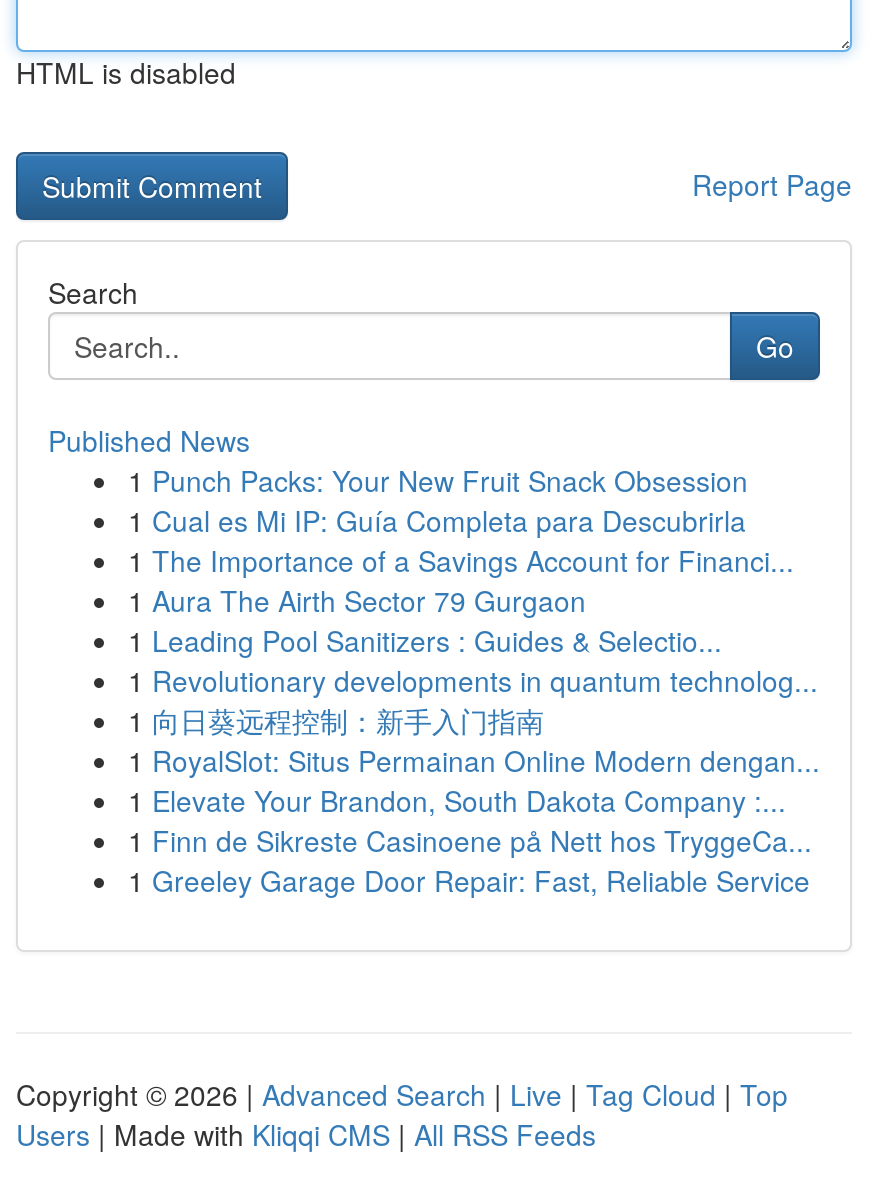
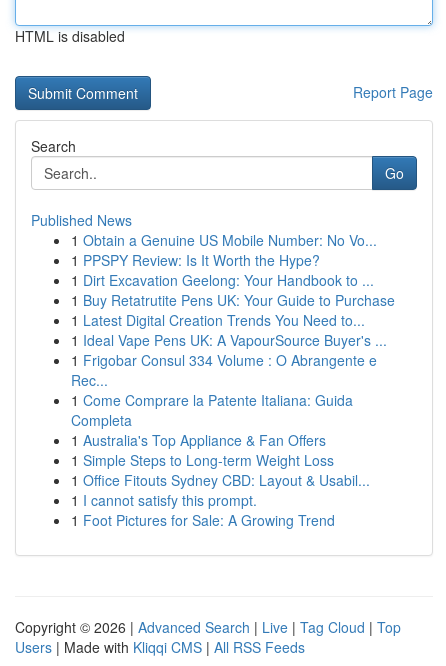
- 1 Punch Packs: Your New Fruit Snack Obsession
- 1 Cual es Mi IP: Guía Completa para Descubrirla
- 1 The Importance of a Savings Account for Financi...
- 1 Aura The Airth Sector 79 Gurgaon
- 1 Leading Pool Sanitizers : Guides & Selectio...
- 1 Revolutionary developments in quantum technolog...
- 1 向日葵远程控制：新手入门指南
- 1 RoyalSlot: Situs Permainan Online Modern dengan...
- 1 Elevate Your Brandon, South Dakota Company :...
- 1 Finn de Sikreste Casinoene på Nett hos TryggeCa...
- 1 Greeley Garage Door Repair: Fast, Reliable Service
+ 1 Obtain a Genuine US Mobile Number: No Vo...
+ 1 PPSPY Review: Is It Worth the Hype?
+ 1 Dirt Excavation Geelong: Your Handbook to ...
+ 1 Buy Retatrutite Pens UK: Your Guide to Purchase
+ 1 Latest Digital Creation Trends You Need to...
+ 1 Ideal Vape Pens UK: A VapourSource Buyer's ...
+ 1 Frigobar Consul 334 Volume : O Abrangente e
+ Rec...
+ 1 Come Comprare la Patente Italiana: Guida
+ Completa
+ 1 Australia's Top Appliance & Fan Offers
+ 1 Simple Steps to Long-term Weight Loss
+ 1 Office Fitouts Sydney CBD: Layout & Usabil...
+ 1 I cannot satisfy this prompt.
+ 1 Foot Pictures for Sale: A Growing Trend
